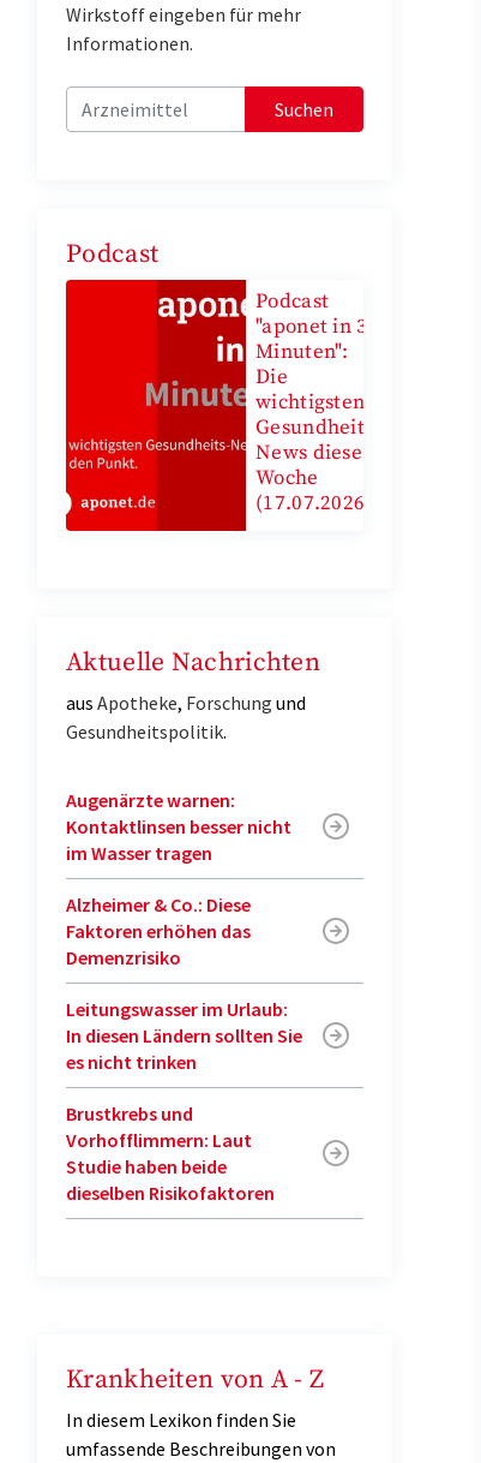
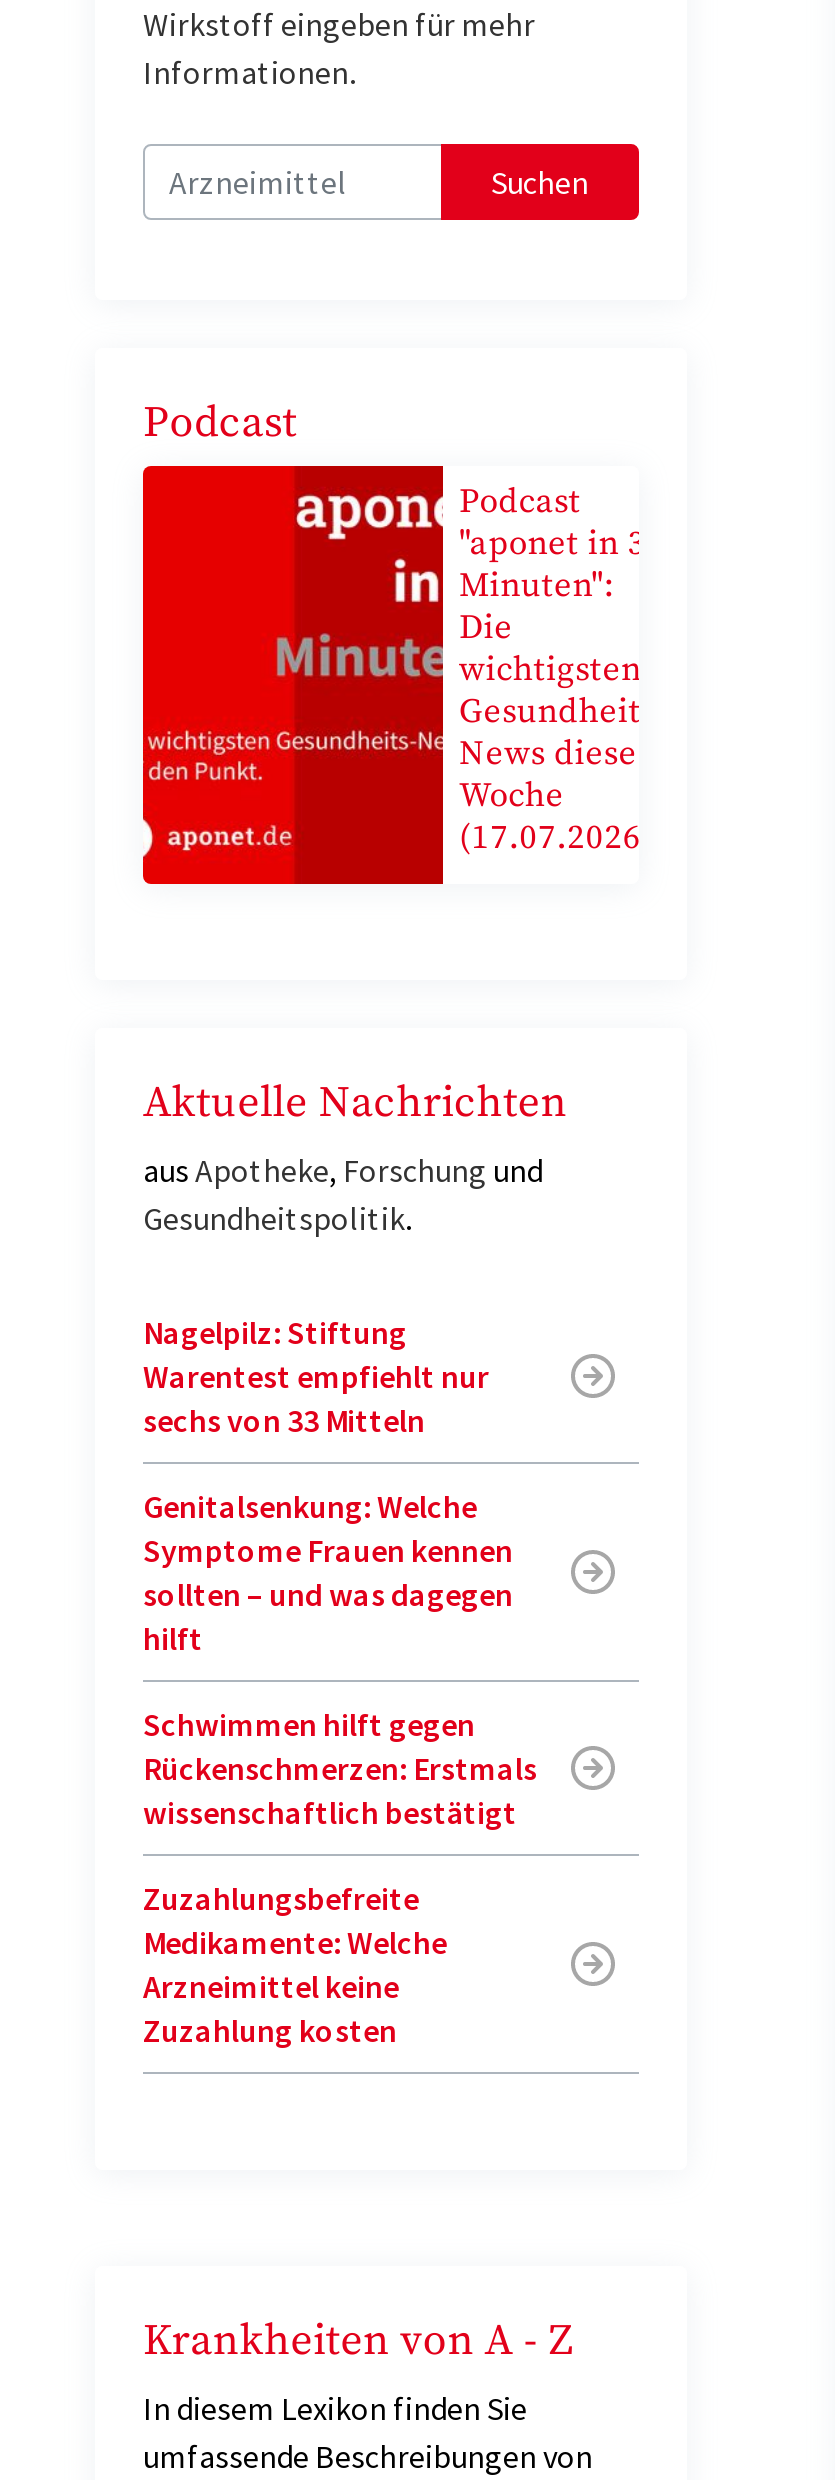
- Augenärzte warnen:
- Kontaktlinsen besser nicht
- im Wasser tragen
+ Nagelpilz: Stiftung
+ Warentest empfiehlt nur
+ sechs von 33 Mitteln

- Alzheimer & Co.: Diese
- Faktoren erhöhen das
- Demenzrisiko
+ Genitalsenkung: Welche
+ Symptome Frauen kennen
+ sollten – und was dagegen
+ hilft

- Leitungswasser im Urlaub:
- In diesen Ländern sollten Sie
- es nicht trinken
+ Schwimmen hilft gegen
+ Rückenschmerzen: Erstmals
+ wissenschaftlich bestätigt

- Brustkrebs und
- Vorhofflimmern: Laut
- Studie haben beide
- dieselben Risikofaktoren
+ Zuzahlungsbefreite
+ Medikamente: Welche
+ Arzneimittel keine
+ Zuzahlung kosten
